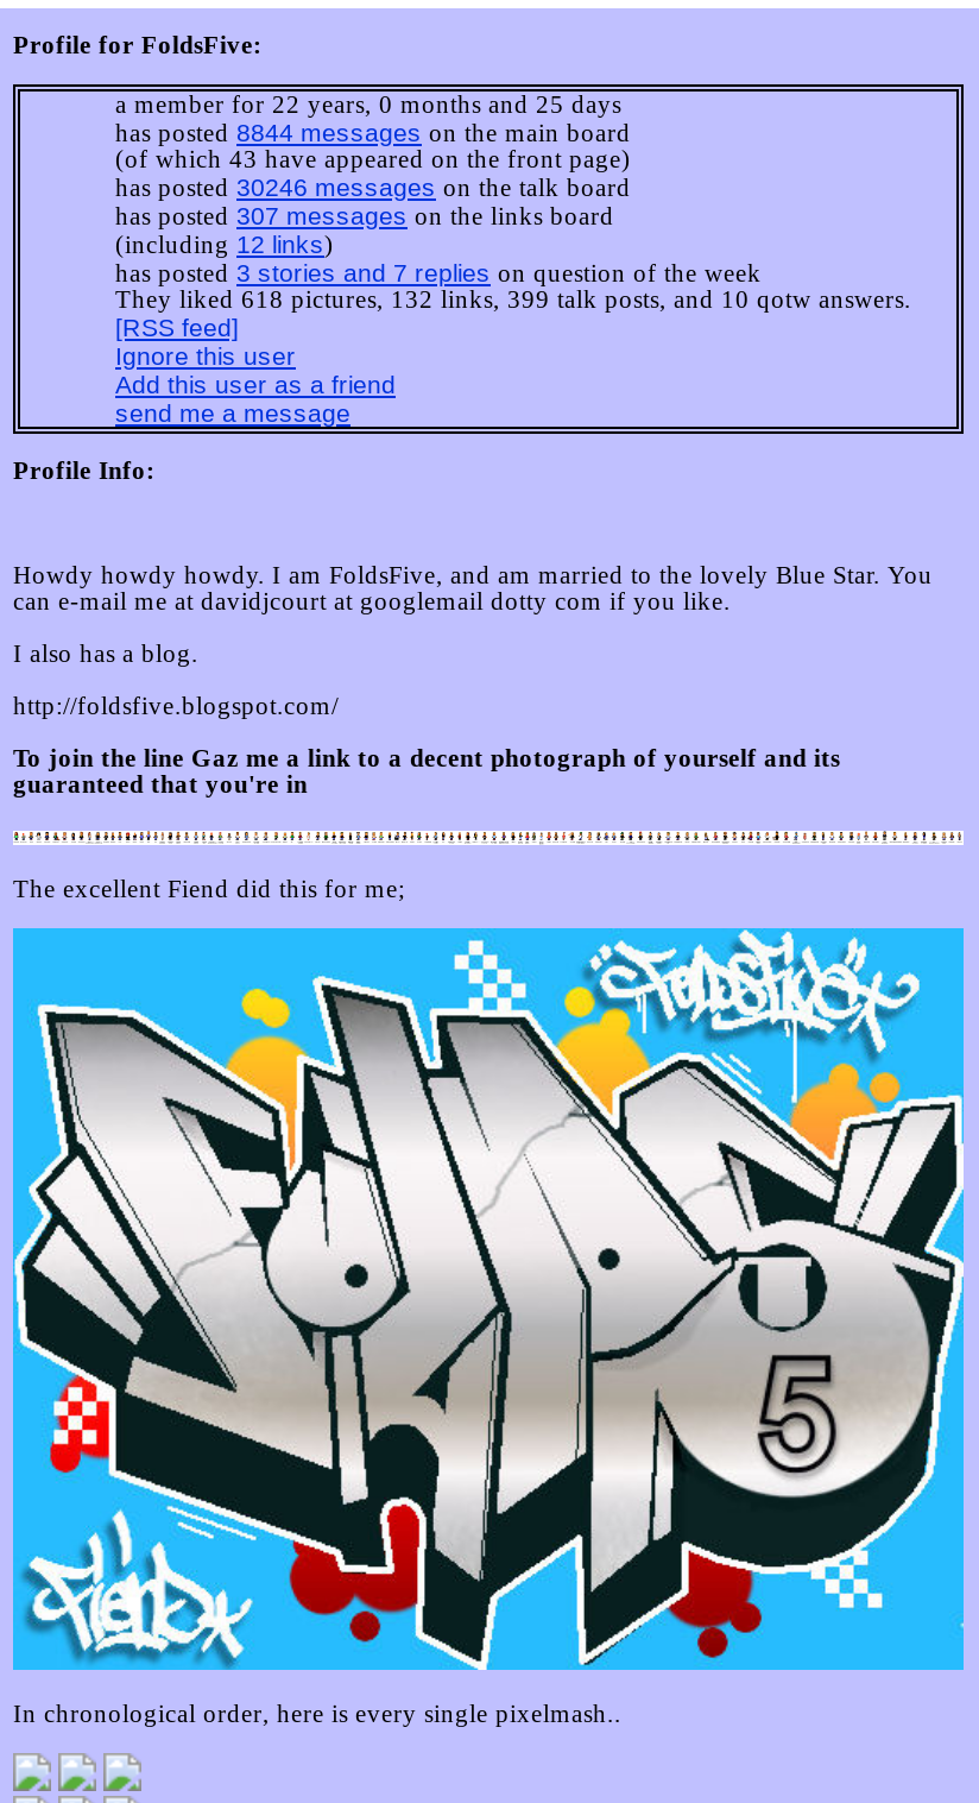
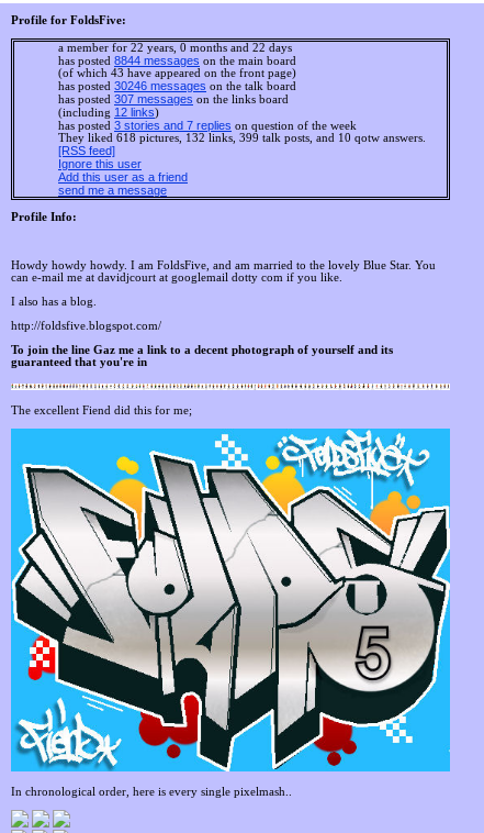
- a member for 22 years, 0 months and 25 days
+ a member for 22 years, 0 months and 22 days
